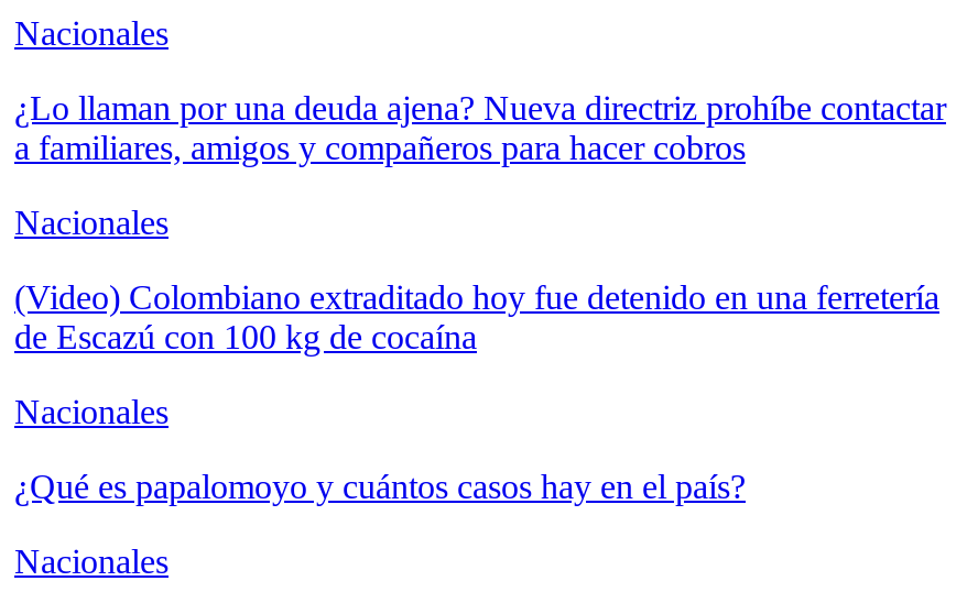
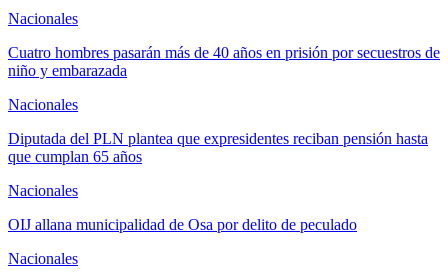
- ¿Lo llaman por una deuda ajena? Nueva directriz prohíbe contactar
- a familiares, amigos y compañeros para hacer cobros
+ Cuatro hombres pasarán más de 40 años en prisión por secuestros de
+ niño y embarazada

- (Video) Colombiano extraditado hoy fue detenido en una ferretería
- de Escazú con 100 kg de cocaína
+ Diputada del PLN plantea que expresidentes reciban pensión hasta
+ que cumplan 65 años

- ¿Qué es papalomoyo y cuántos casos hay en el país?
+ OIJ allana municipalidad de Osa por delito de peculado
